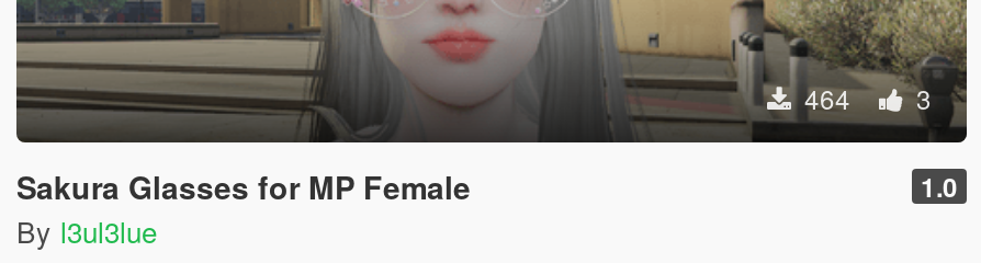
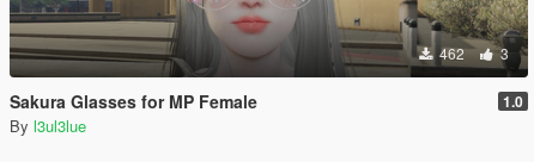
- 464 3
+ 462 3
